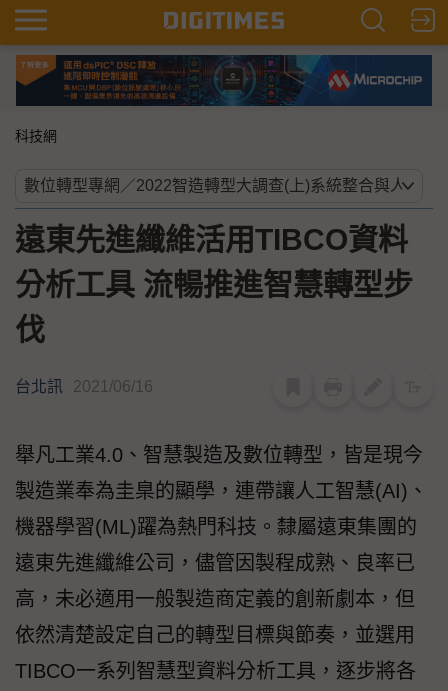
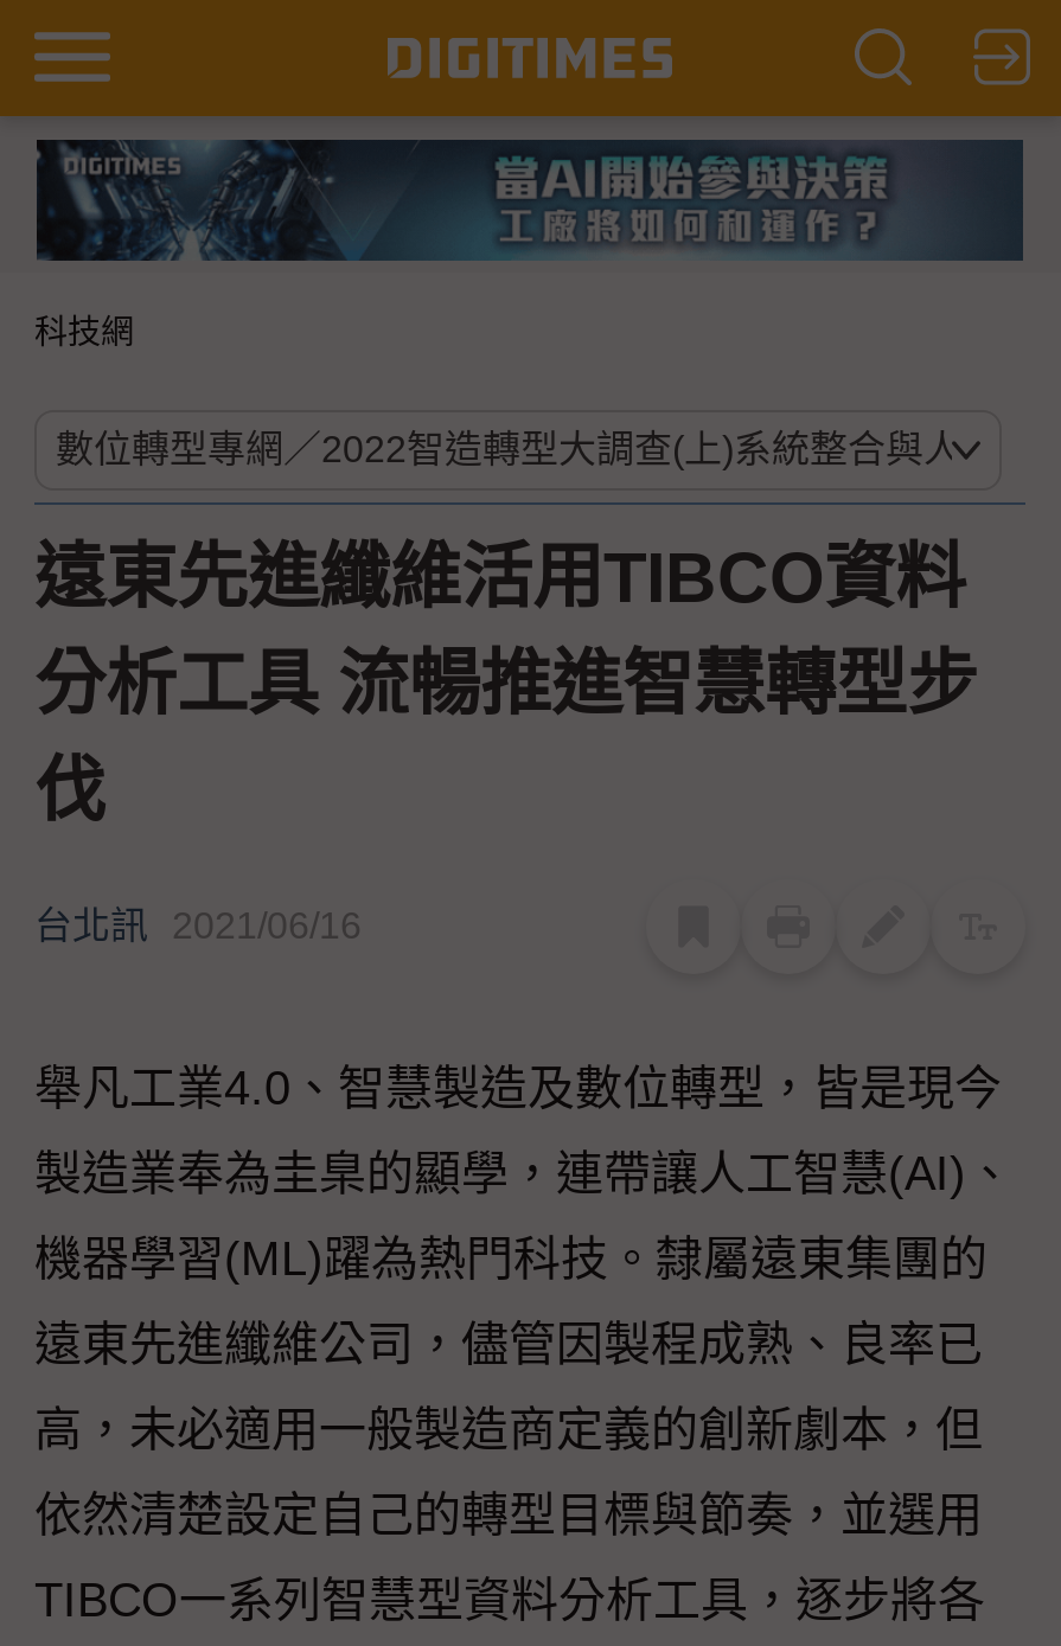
- [image]
+ [image]
